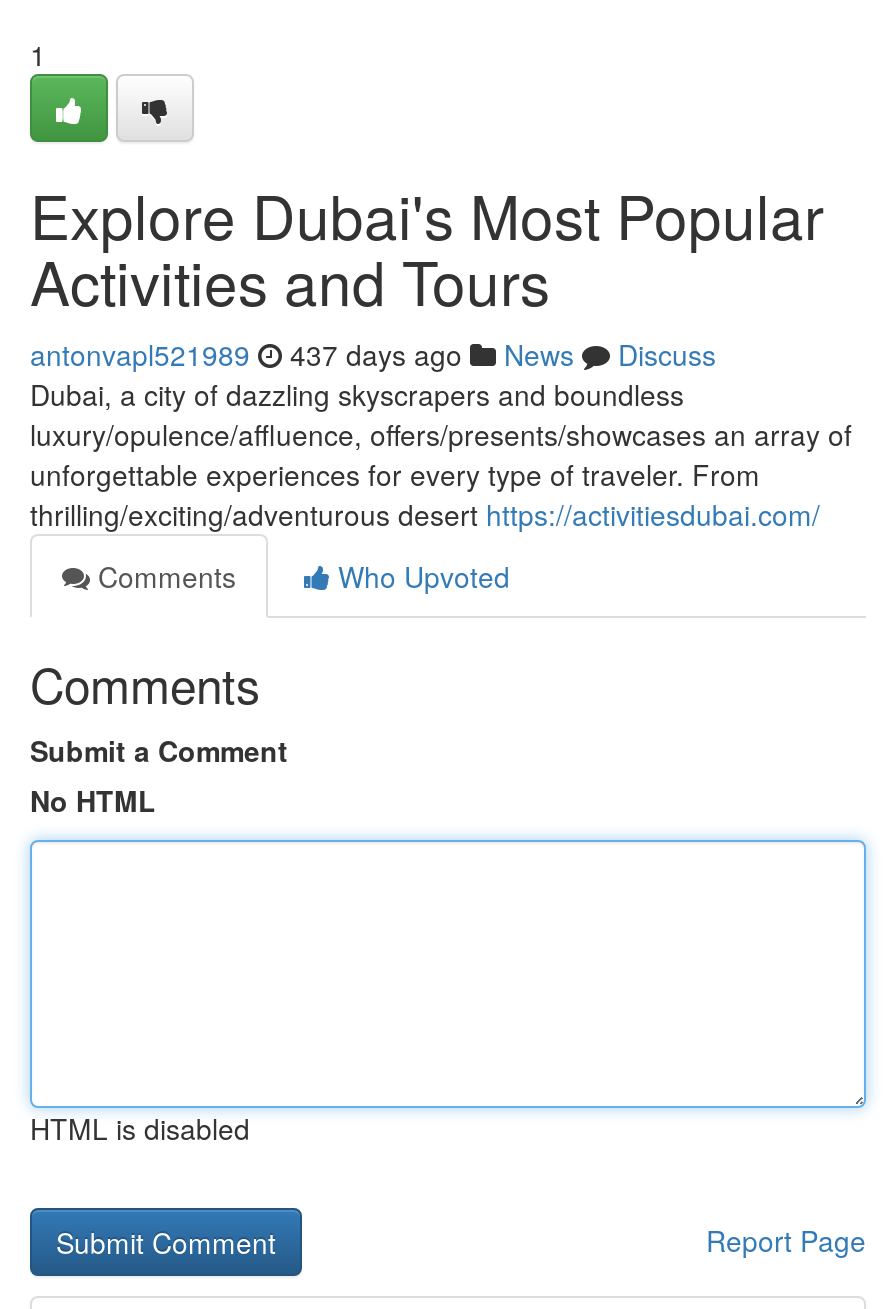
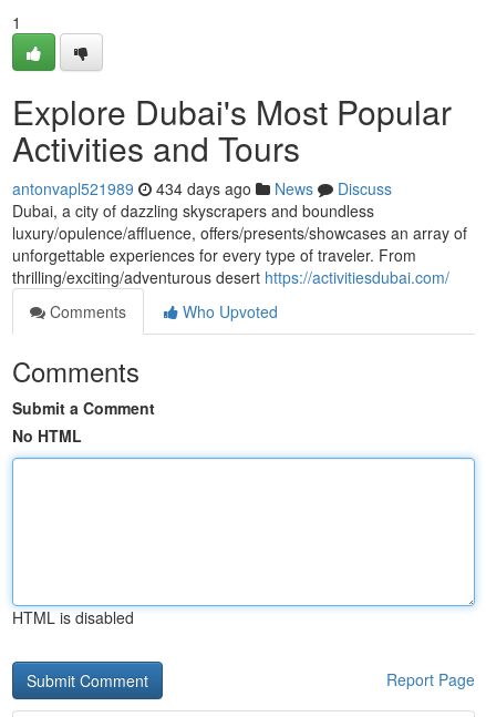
- antonvapl521989 437 days ago News Discuss
+ antonvapl521989 434 days ago News Discuss
